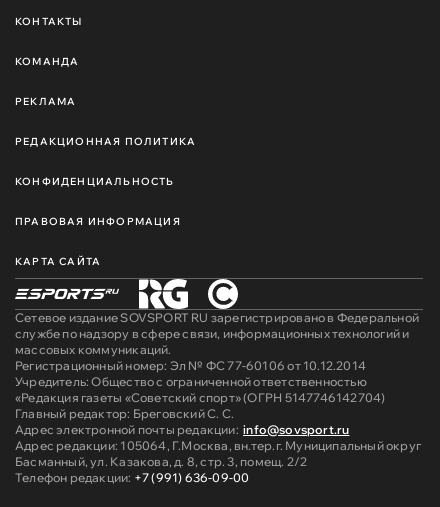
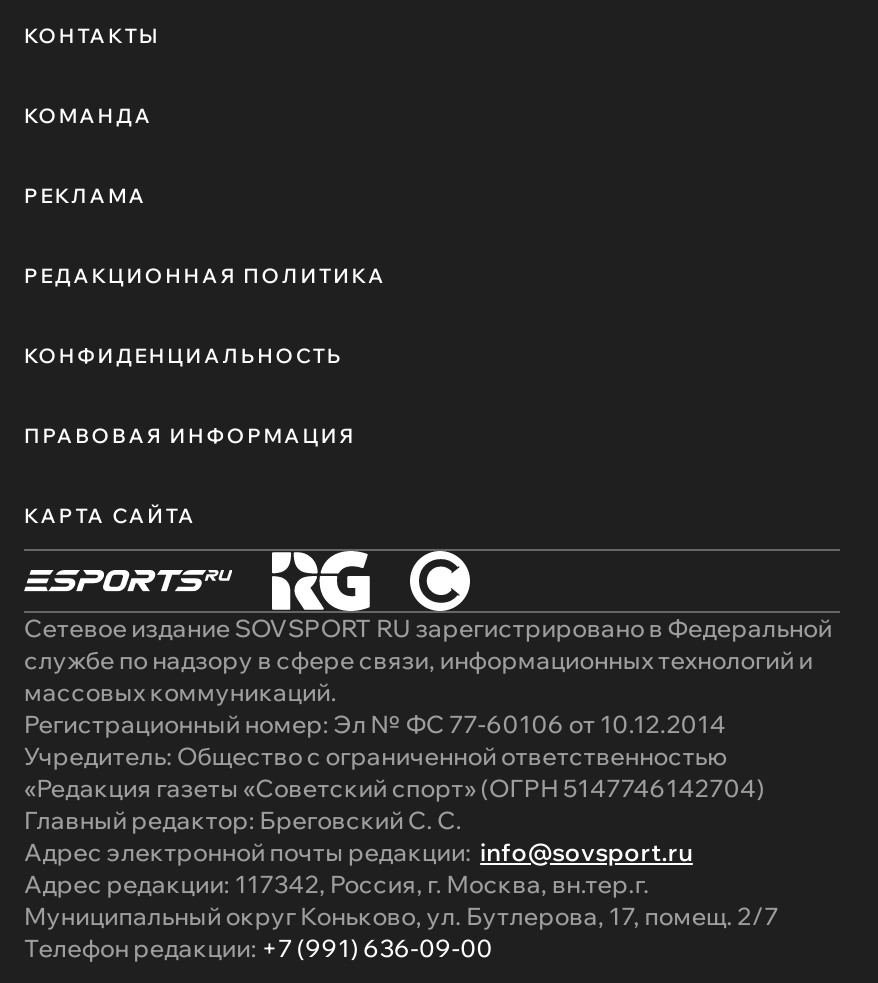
- Адрес редакции: 105064, Г.Москва, вн.тер.г. Муниципальный округ
- Басманный, ул. Казакова, д. 8, стр. 3, помещ. 2/2
+ Адрес редакции: 117342, Россия, г. Москва, вн.тер.г.
+ Муниципальный округ Коньково, ул. Бутлерова, 17, помещ. 2/7
